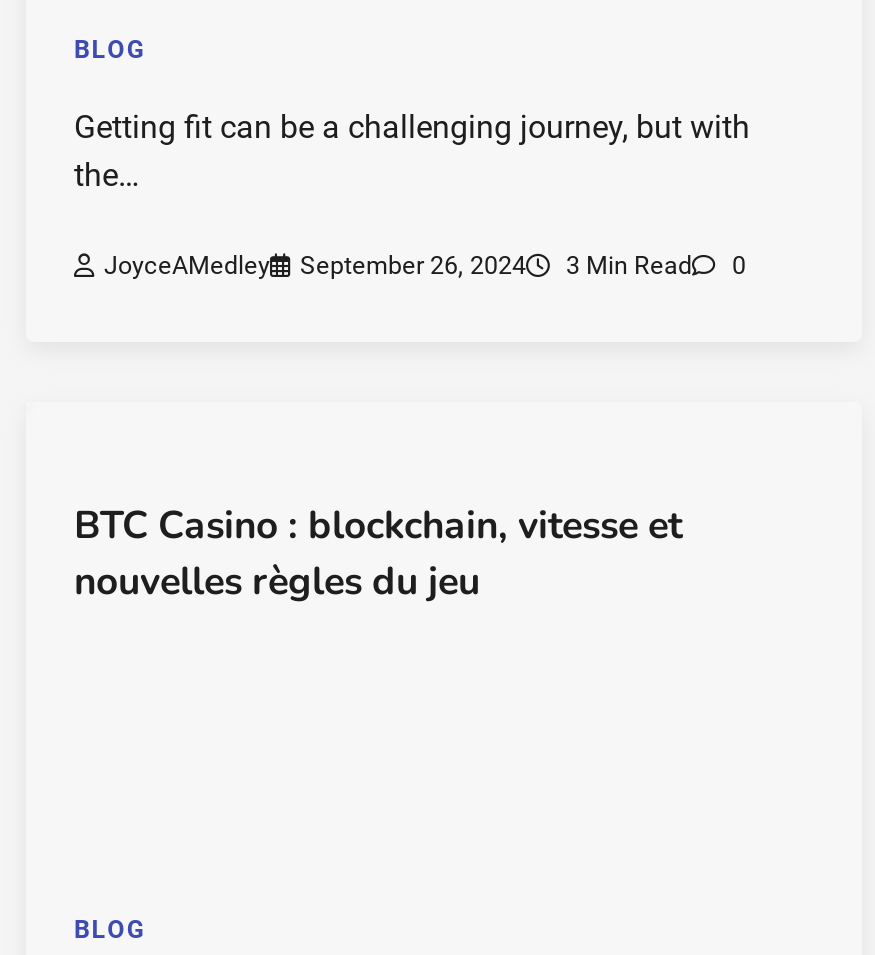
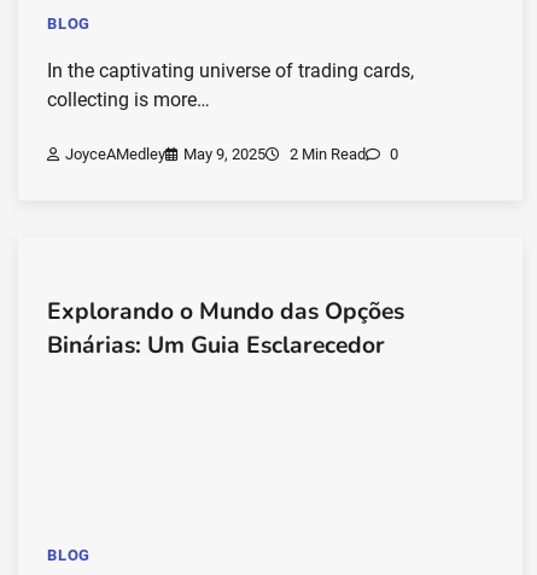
- Getting fit can be a challenging journey, but with
- the…
+ In the captivating universe of trading cards,
+ collecting is more…

- September 26, 2024
- 3 Min Read
+ May 9, 2025
+ 2 Min Read

- BTC Casino : blockchain, vitesse et
- nouvelles règles du jeu
+ Explorando o Mundo das Opções
+ Binárias: Um Guia Esclarecedor
